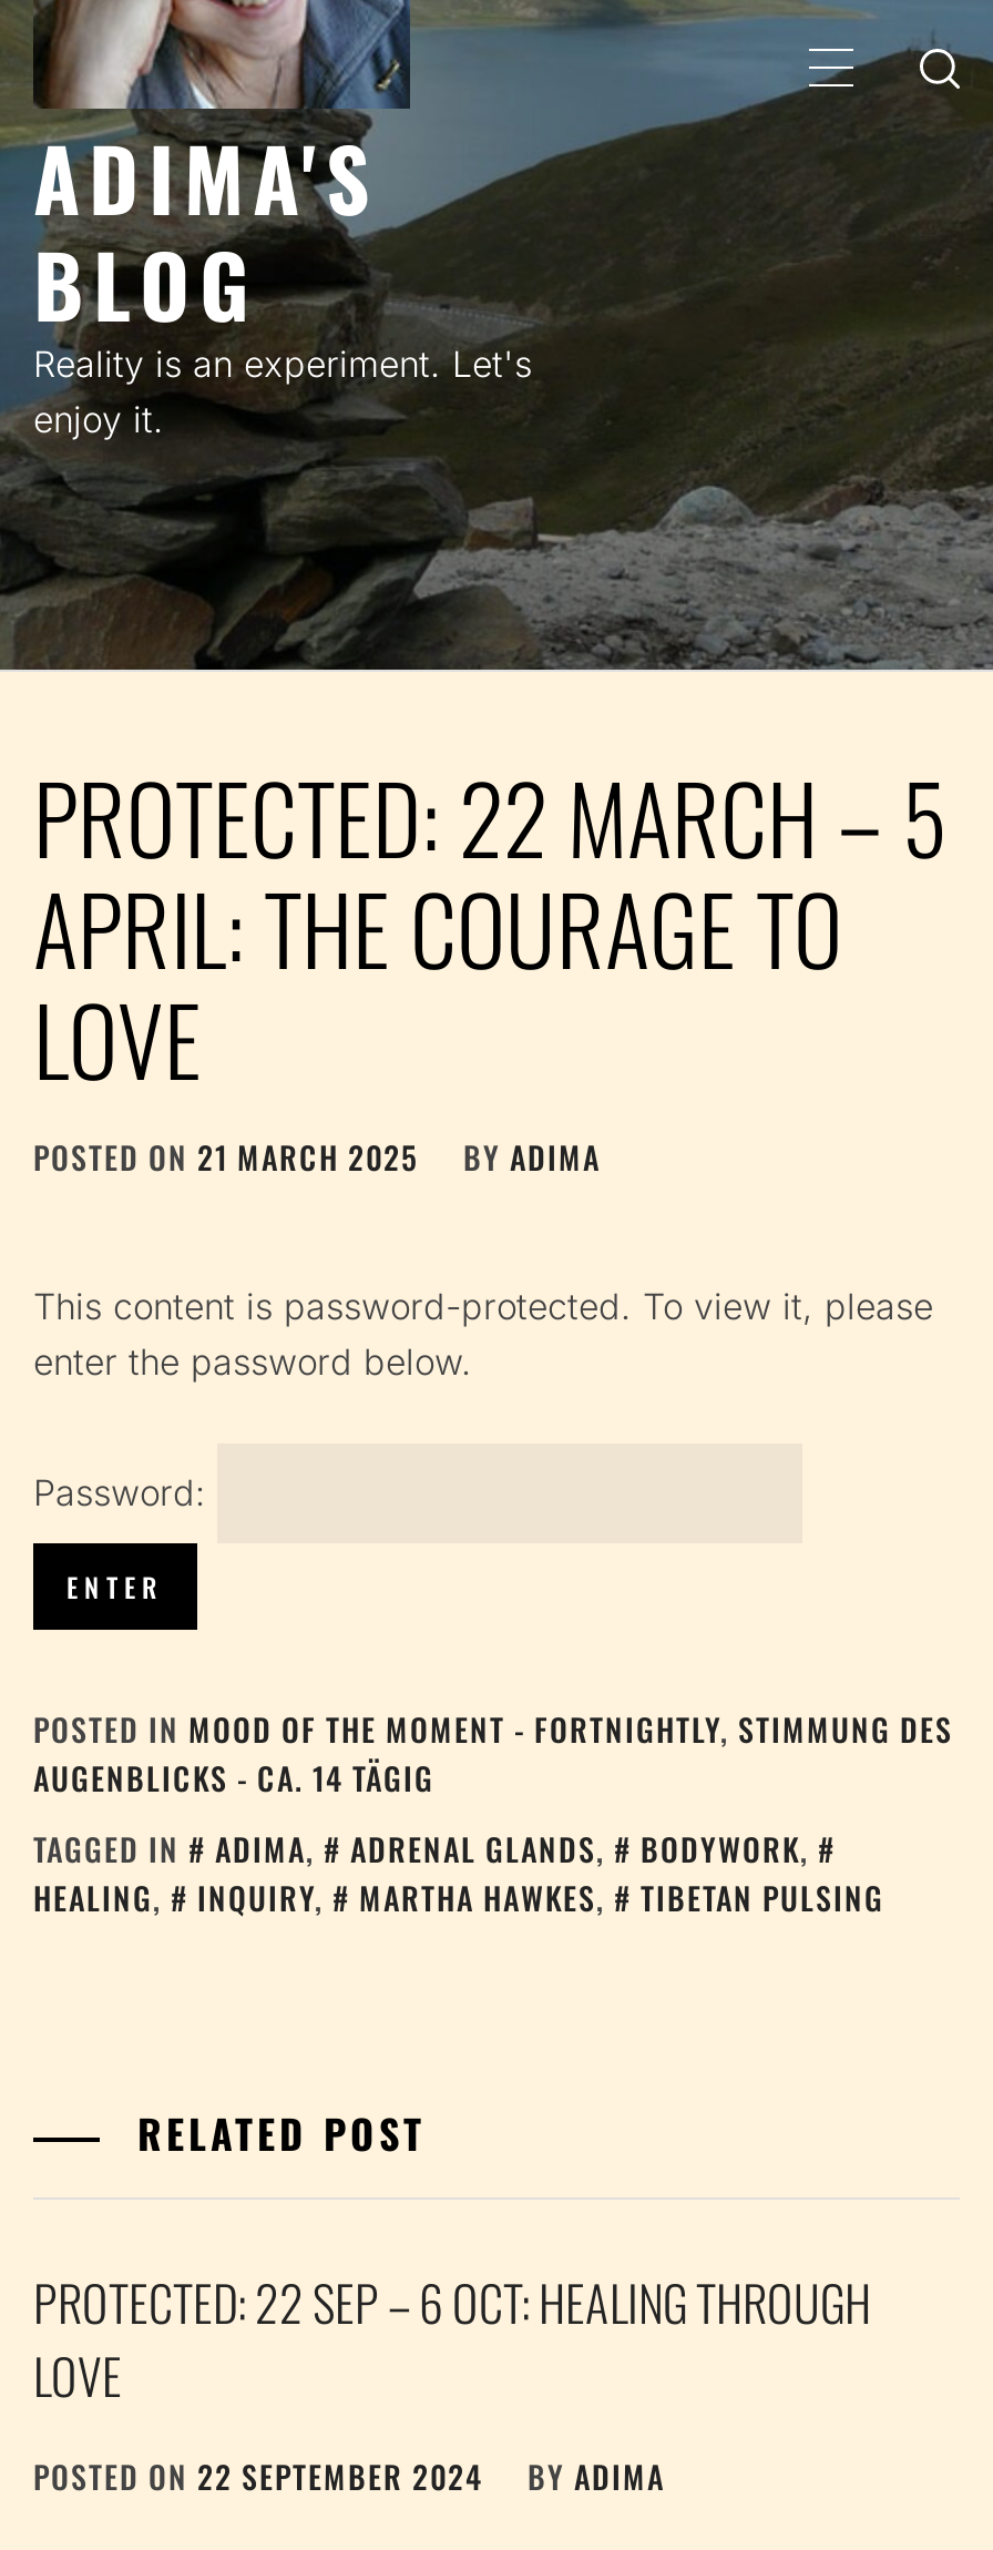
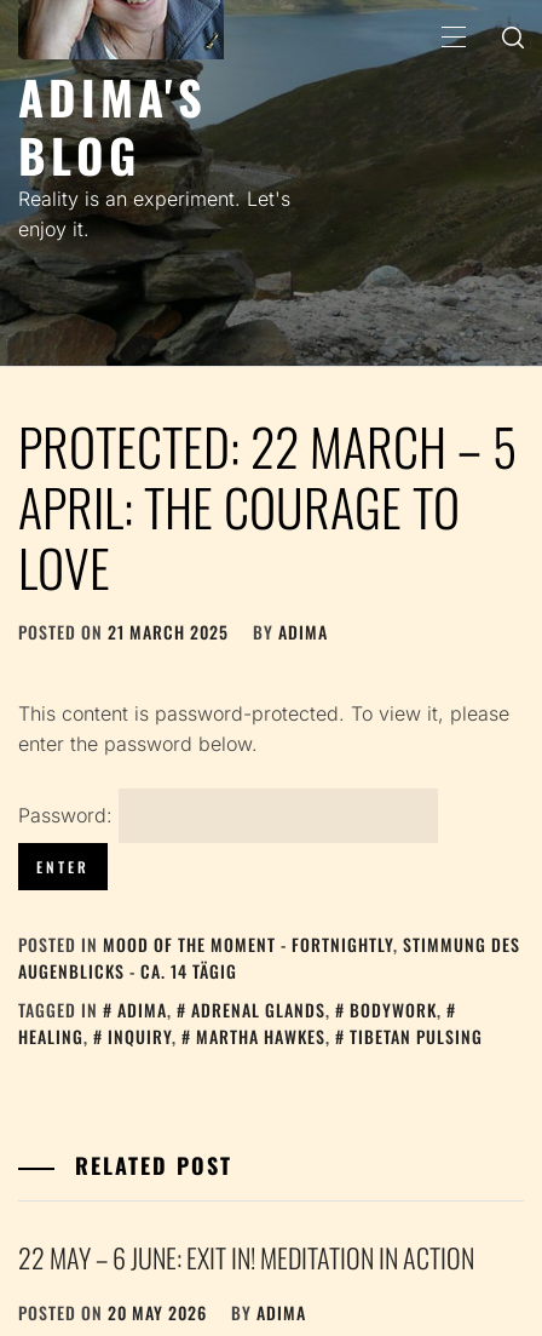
- PROTECTED: 22 SEP – 6 OCT: HEALING THROUGH
- LOVE
+ 22 MAY – 6 JUNE: EXIT IN! MEDITATION IN ACTION

- POSTED ON 22 SEPTEMBER 2024
+ POSTED ON 20 MAY 2026
